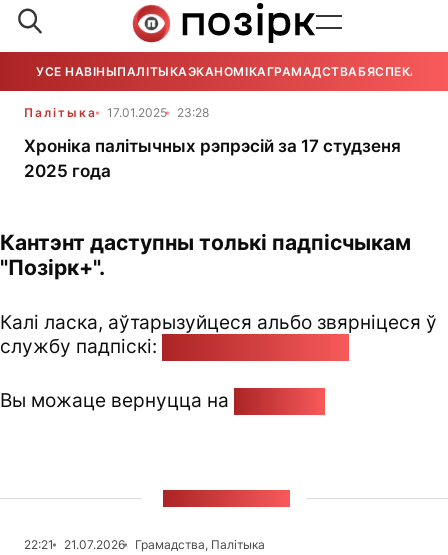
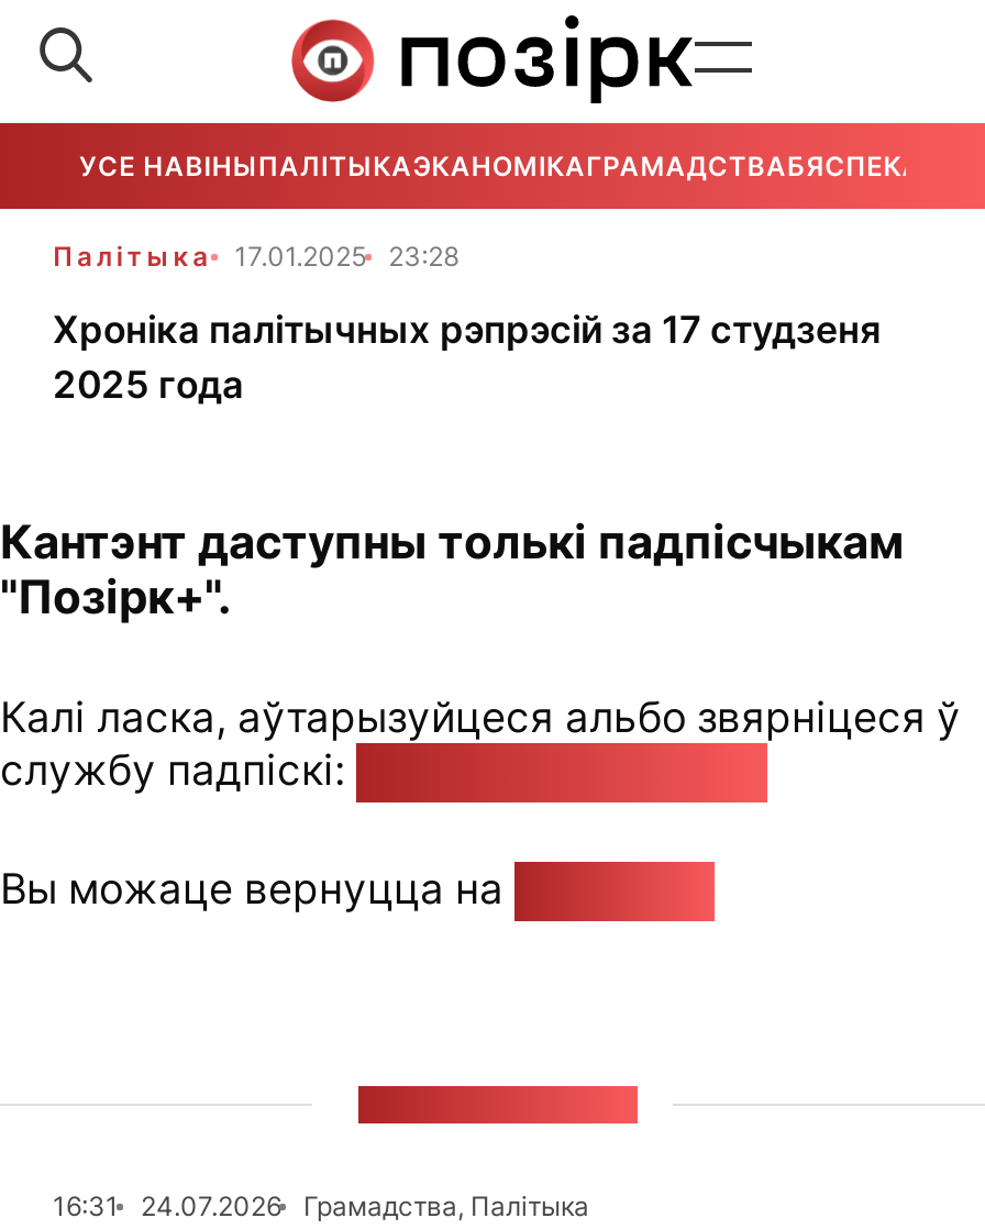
- 22:21
+ 16:31

- 21.07.2026
+ 24.07.2026
